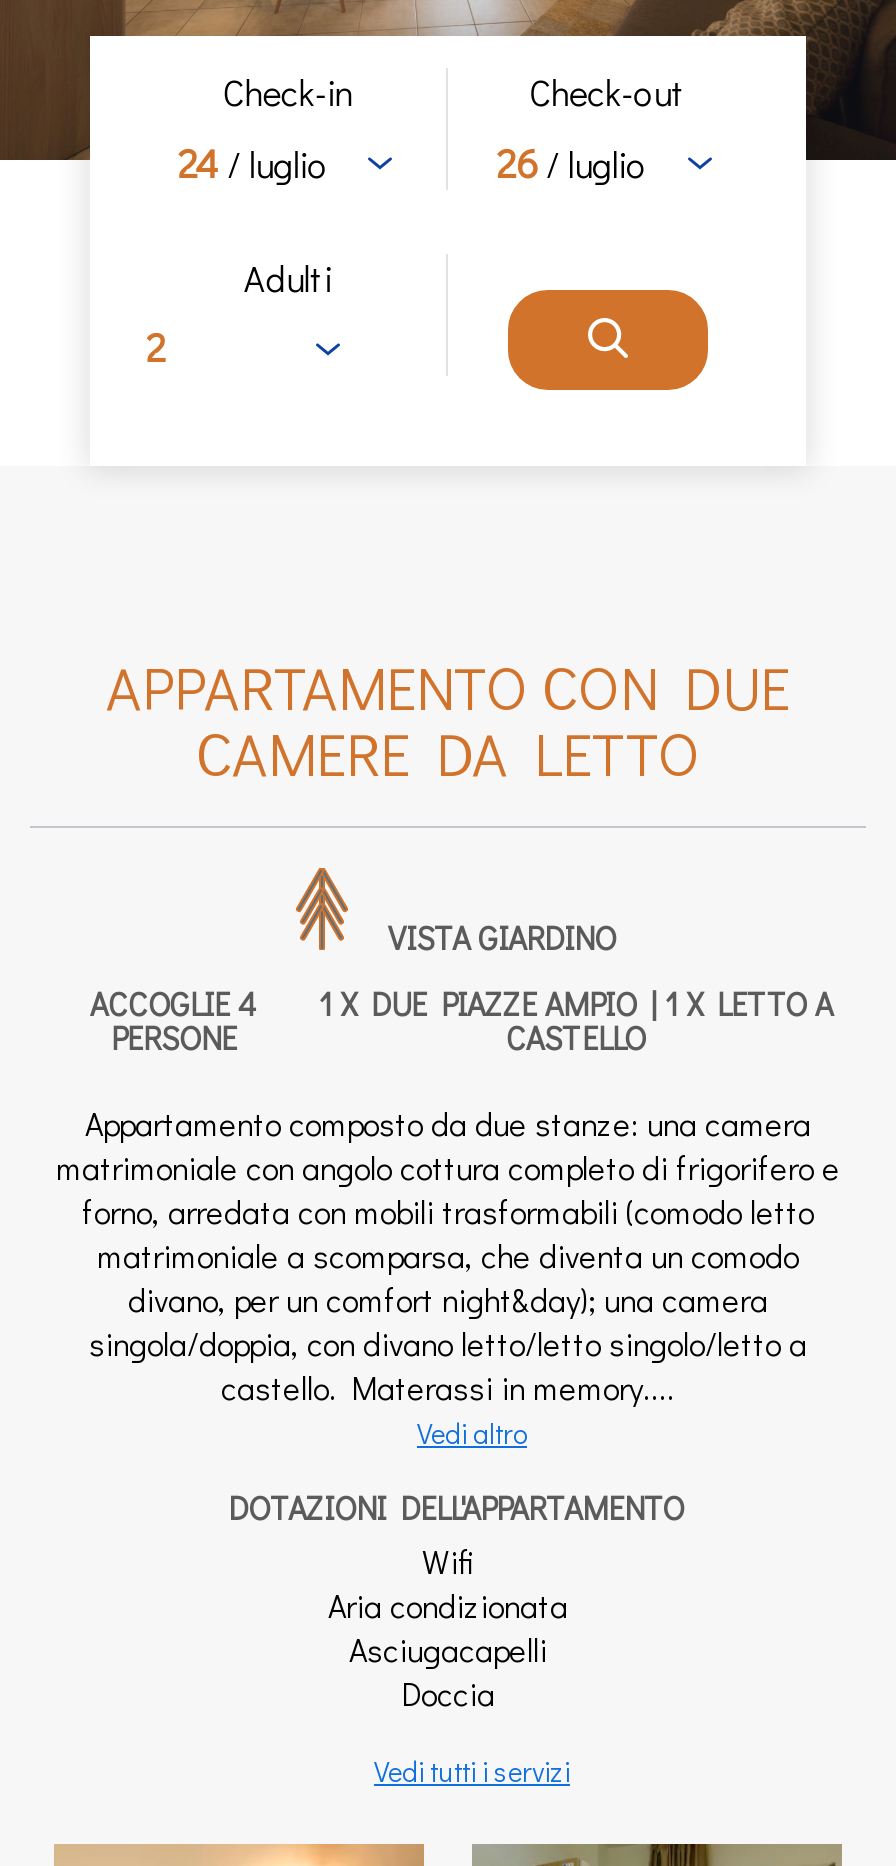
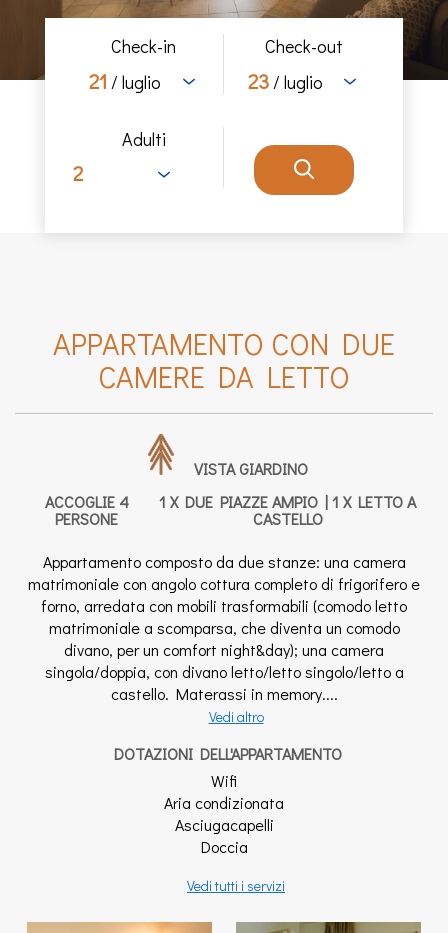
- 24 / luglio
+ 21 / luglio

- 26 / luglio
+ 23 / luglio
